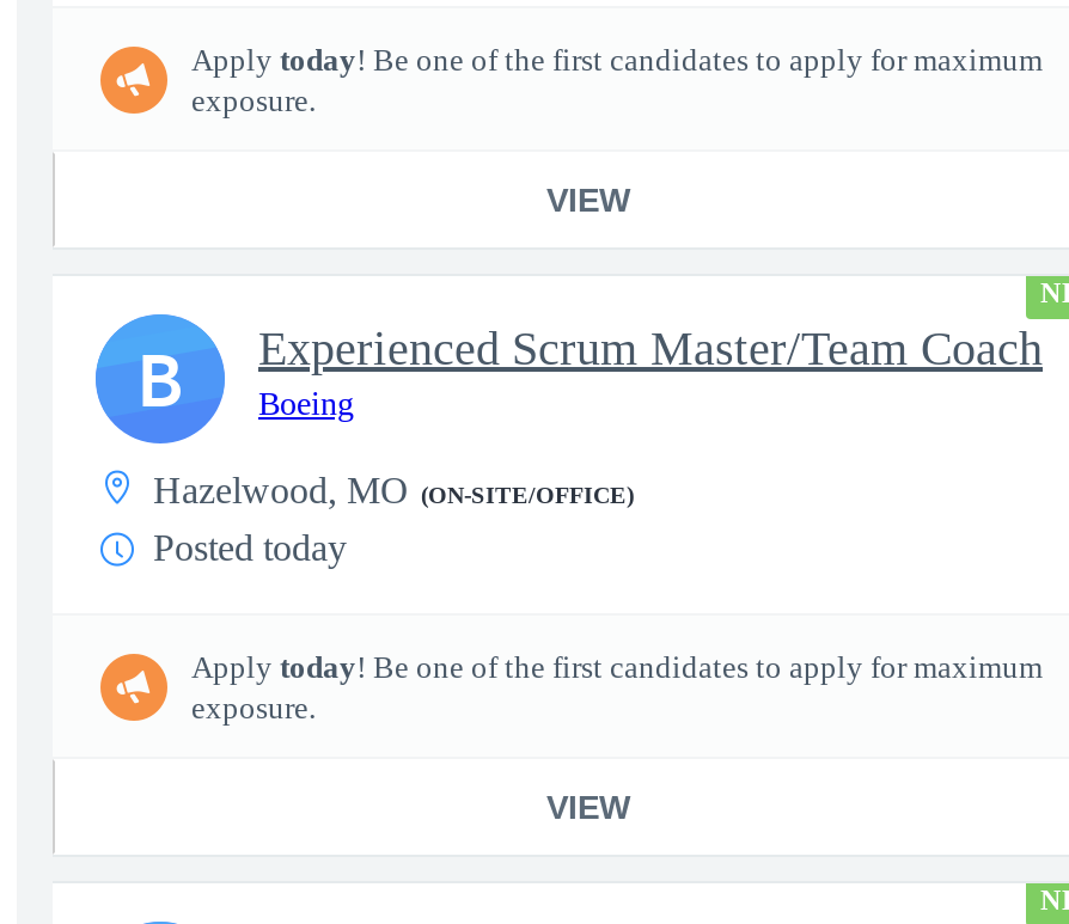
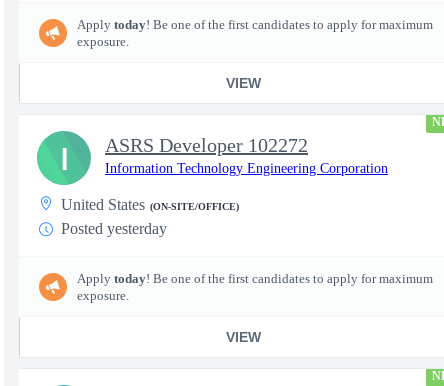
- B
+ I

- Experienced Scrum Master/Team Coach
- Boeing
+ ASRS Developer 102272
+ Information Technology Engineering Corporation

- Hazelwood, MO (ON-SITE/OFFICE)
- Posted today
+ United States (ON-SITE/OFFICE)
+ Posted yesterday
